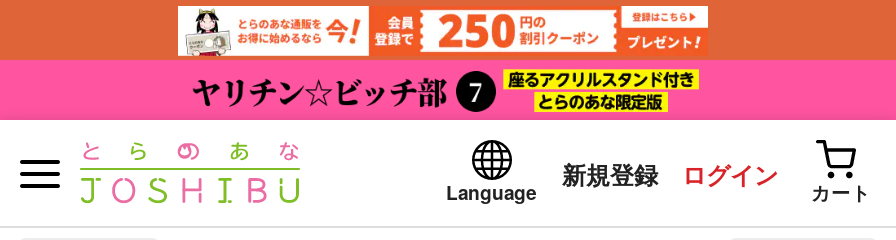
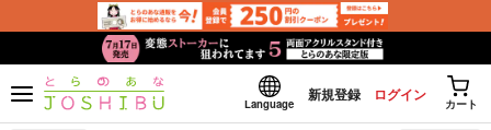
- [image]
+ [image]
